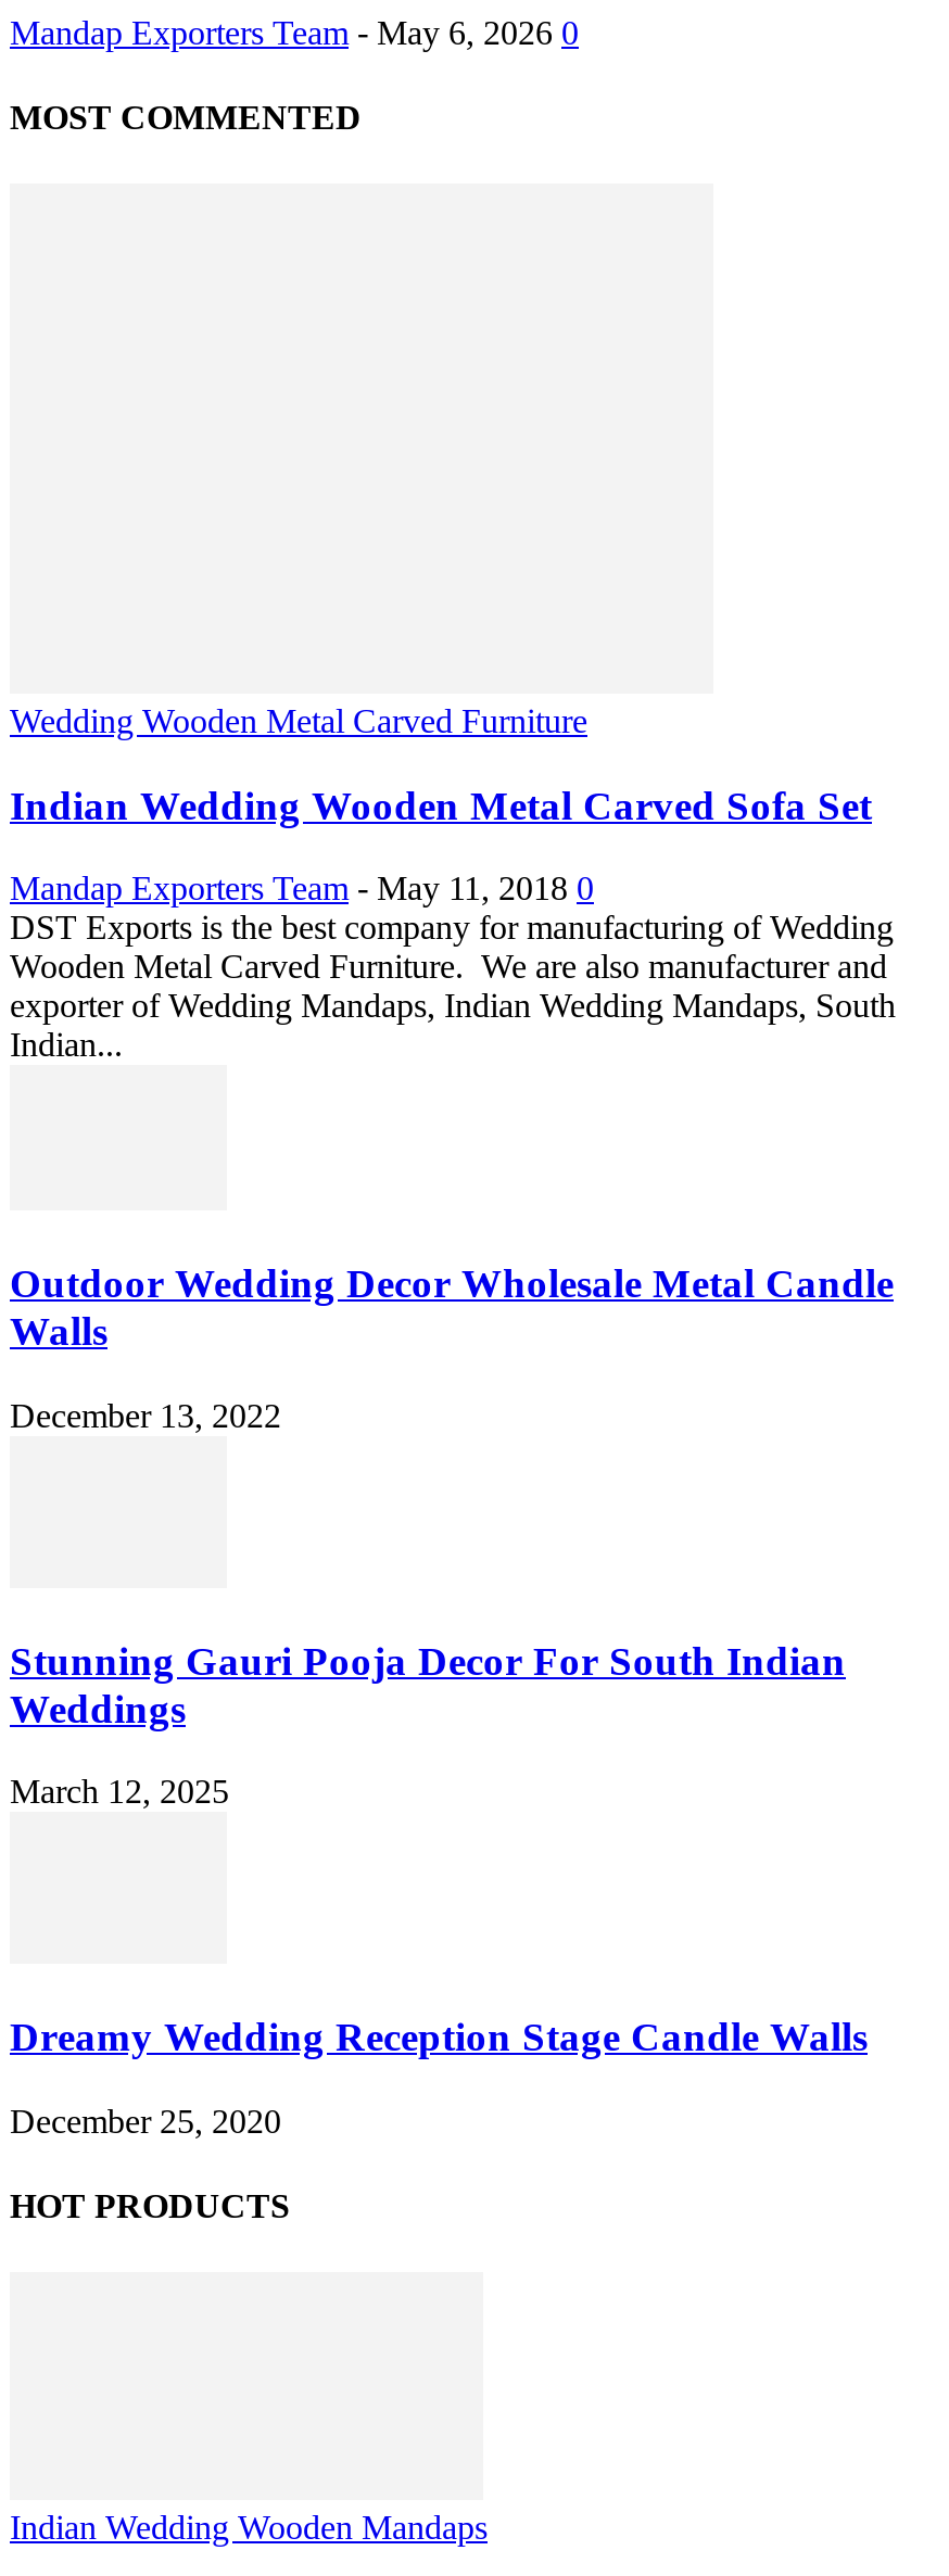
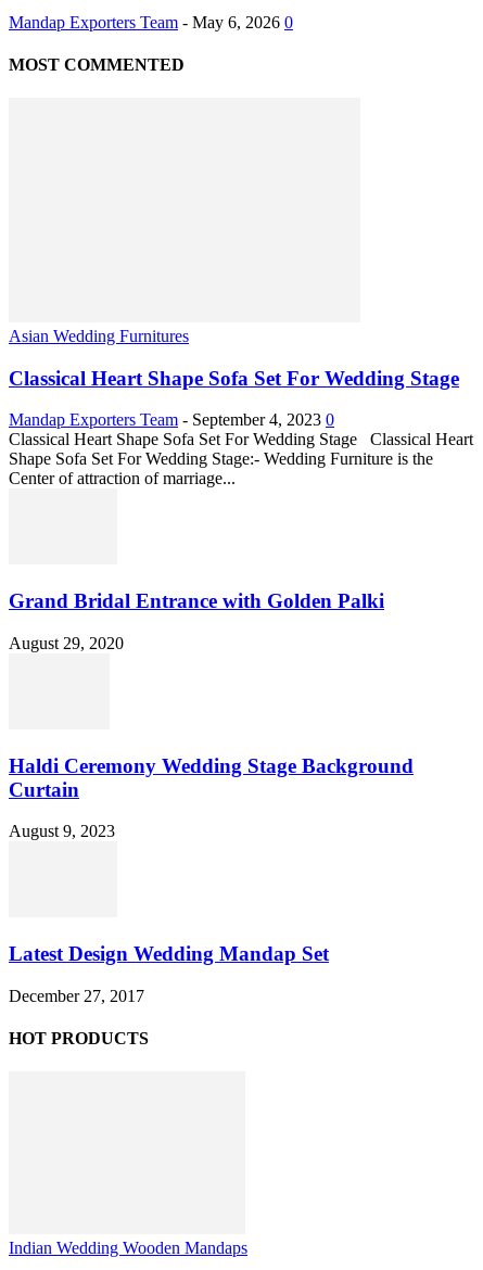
- Wedding Wooden Metal Carved Furniture
+ Asian Wedding Furnitures

- Indian Wedding Wooden Metal Carved Sofa Set
+ Classical Heart Shape Sofa Set For Wedding Stage

- Mandap Exporters Team - May 11, 2018 0
- DST Exports is the best company for manufacturing of Wedding
- Wooden Metal Carved Furniture. We are also manufacturer and
- exporter of Wedding Mandaps, Indian Wedding Mandaps, South
- Indian...
+ Mandap Exporters Team - September 4, 2023 0
+ Classical Heart Shape Sofa Set For Wedding Stage Classical Heart
+ Shape Sofa Set For Wedding Stage:- Wedding Furniture is the
+ Center of attraction of marriage...

- Outdoor Wedding Decor Wholesale Metal Candle
- Walls
+ Grand Bridal Entrance with Golden Palki

- December 13, 2022
+ August 29, 2020

- Stunning Gauri Pooja Decor For South Indian
- Weddings
+ Haldi Ceremony Wedding Stage Background
+ Curtain

- March 12, 2025
+ August 9, 2023

- Dreamy Wedding Reception Stage Candle Walls
+ Latest Design Wedding Mandap Set

- December 25, 2020
+ December 27, 2017

moved up: HOT PRODUCTS
